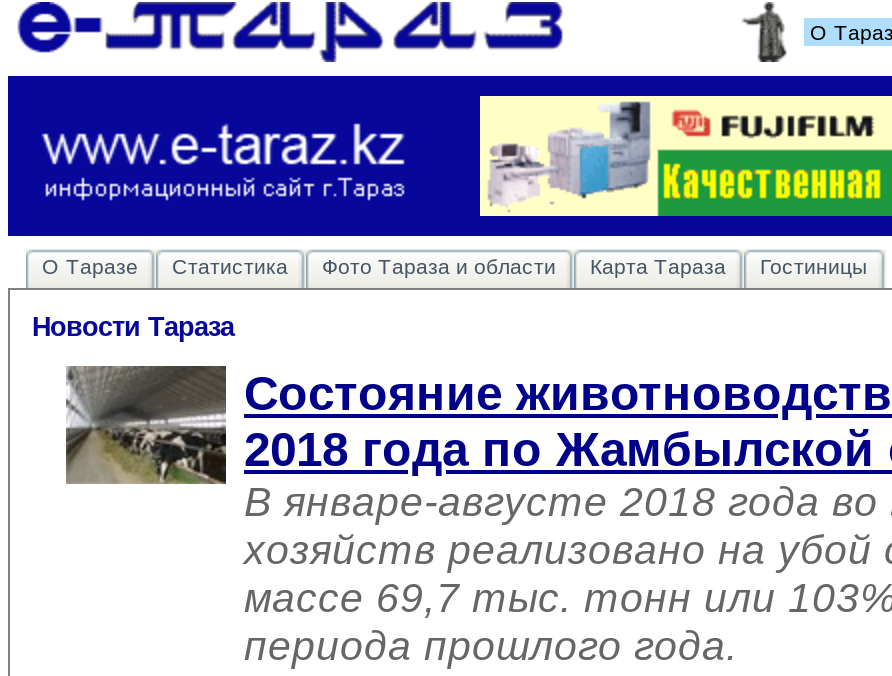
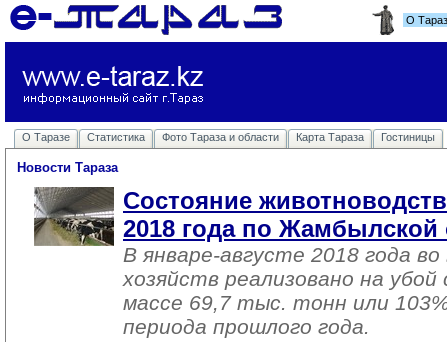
- [image]
